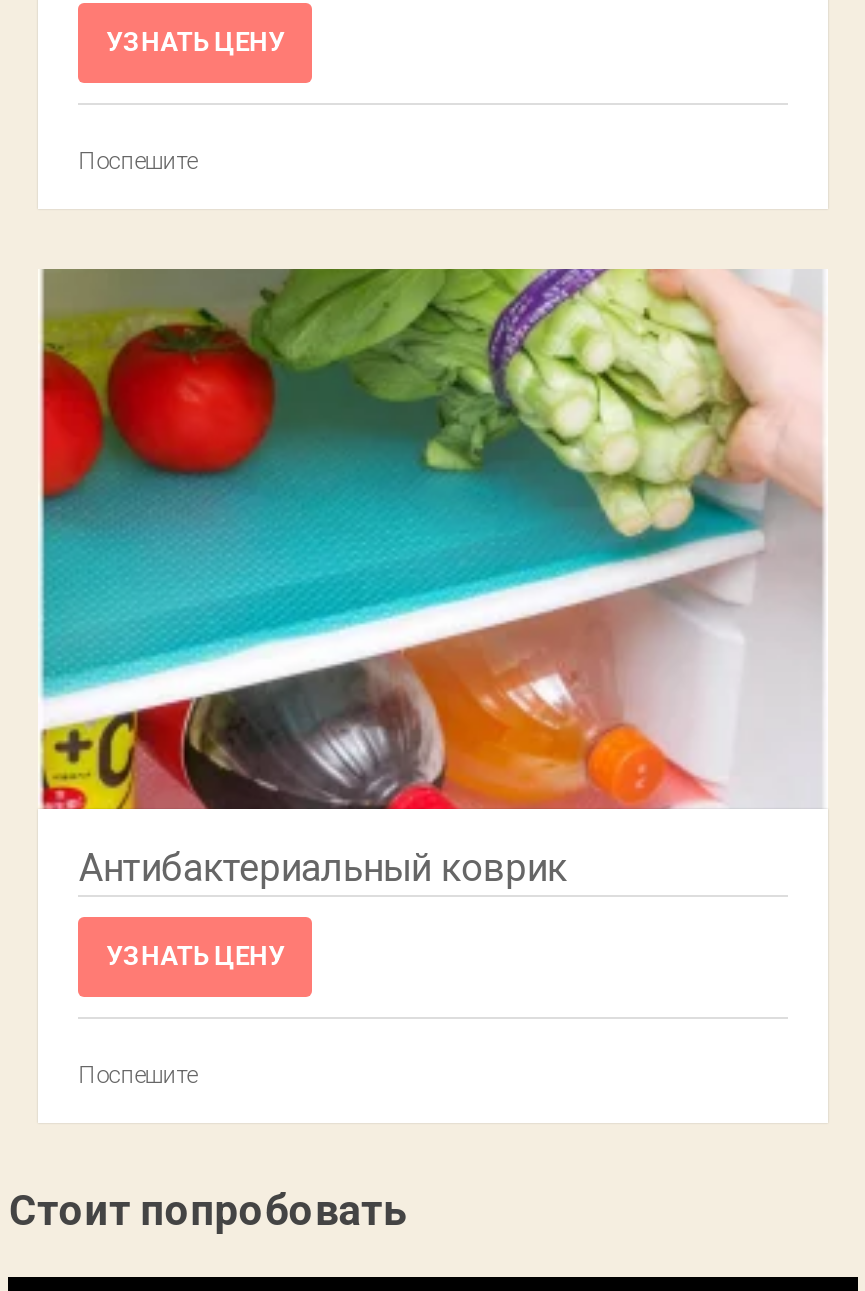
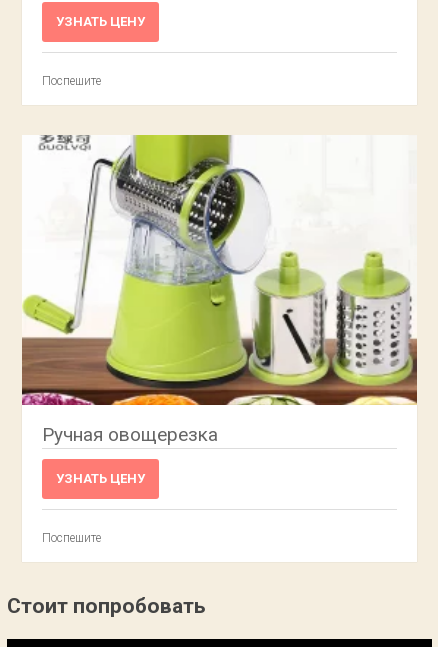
- [image]
- Антибактериальный коврик
+ [image]
+ Ручная овощерезка
